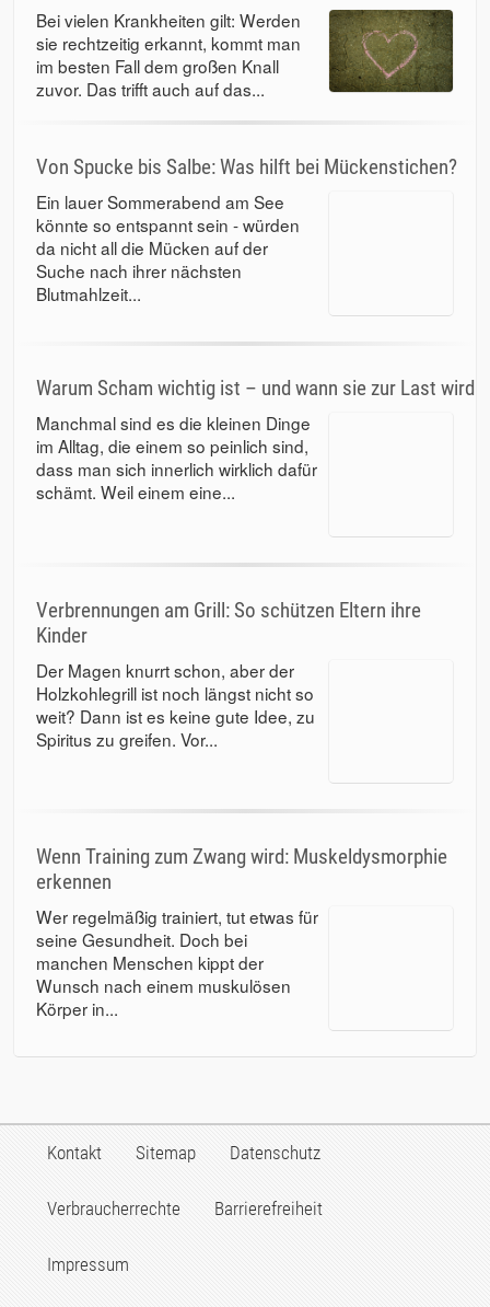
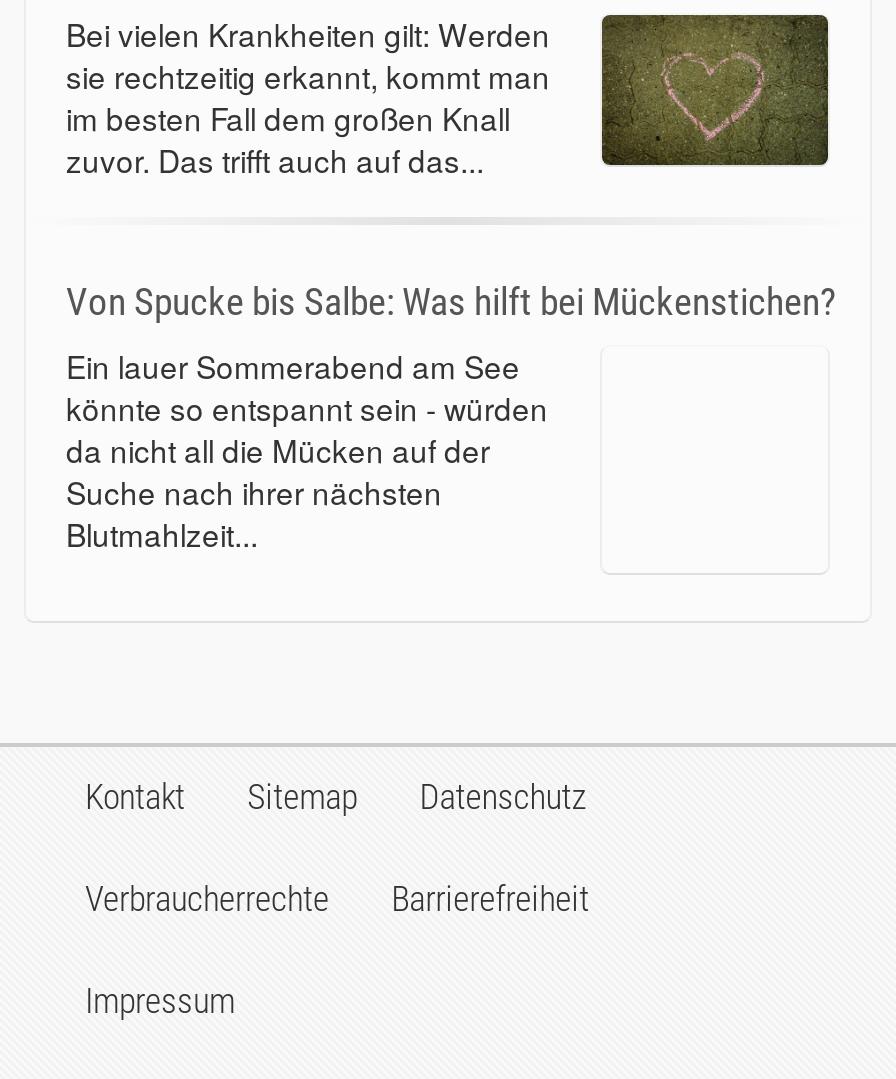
- Warum Scham wichtig ist – und wann sie zur Last wird
- Manchmal sind es die kleinen Dinge
- im Alltag, die einem so peinlich sind,
- dass man sich innerlich wirklich dafür
- schämt. Weil einem eine...

- Verbrennungen am Grill: So schützen Eltern ihre
- Kinder
- Der Magen knurrt schon, aber der
- Holzkohlegrill ist noch längst nicht so
- weit? Dann ist es keine gute Idee, zu
- Spiritus zu greifen. Vor...

- Wenn Training zum Zwang wird: Muskeldysmorphie
- erkennen
- Wer regelmäßig trainiert, tut etwas für
- seine Gesundheit. Doch bei
- manchen Menschen kippt der
- Wunsch nach einem muskulösen
- Körper in...
